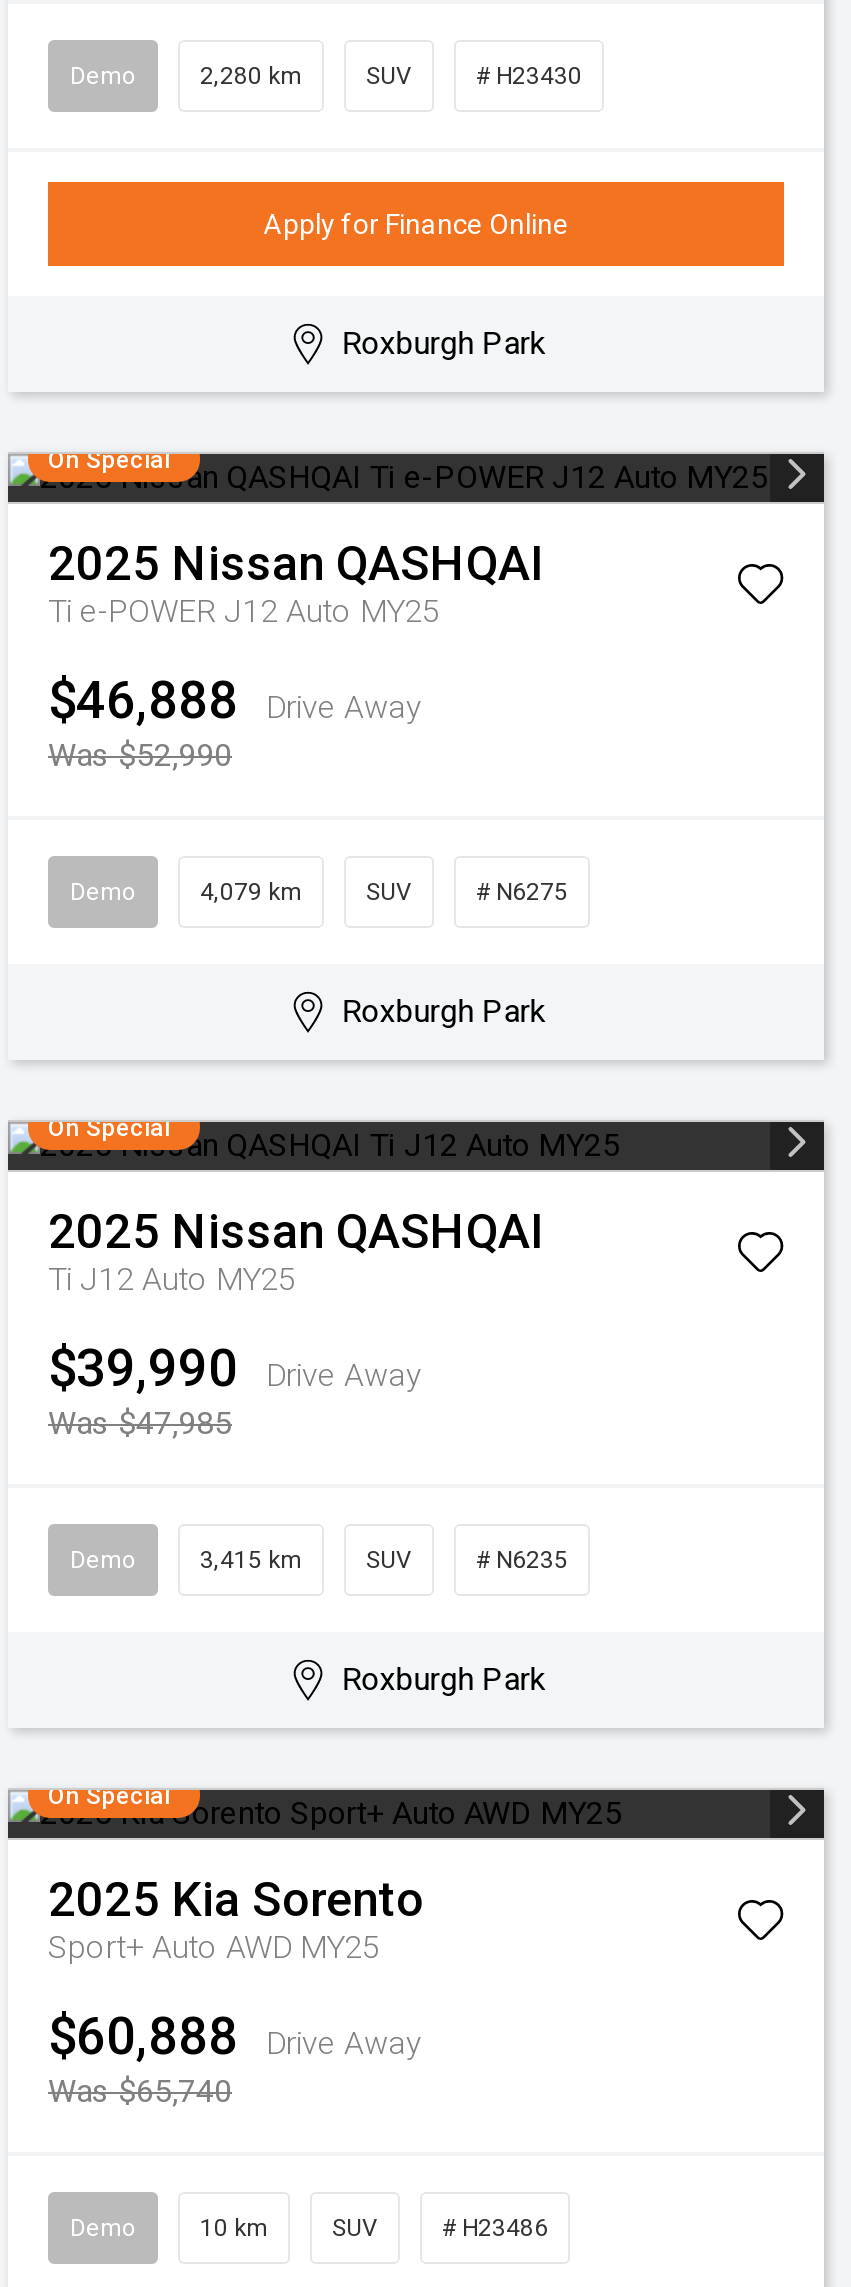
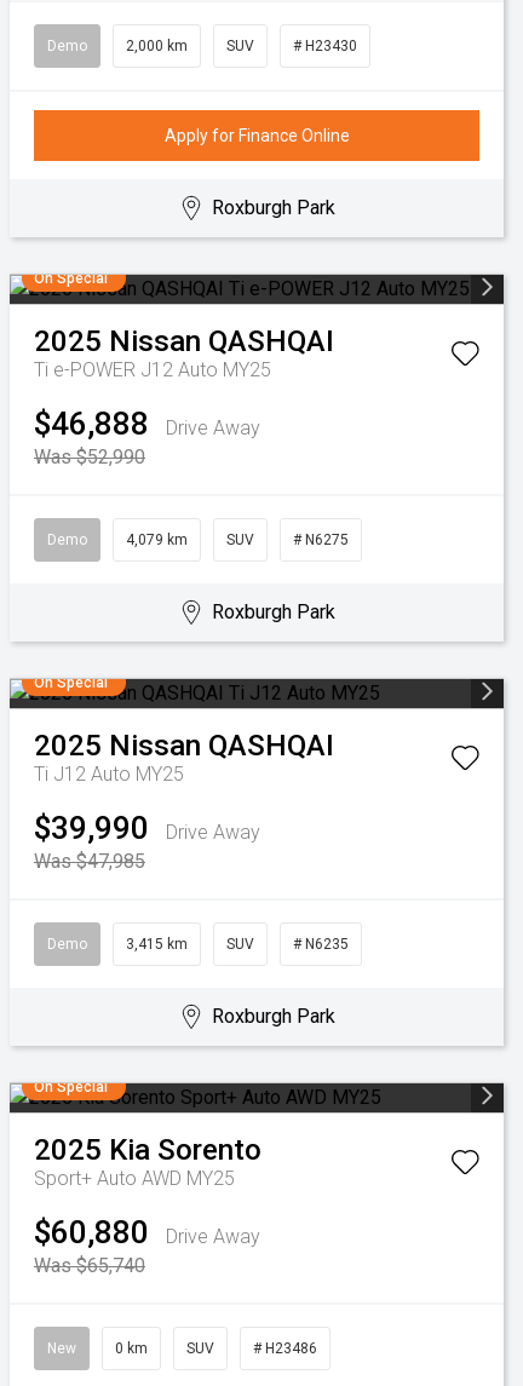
- 2,280 km
+ 2,000 km

- $60,888 Drive Away
+ $60,880 Drive Away

- Demo
- 10 km
+ New
+ 0 km
